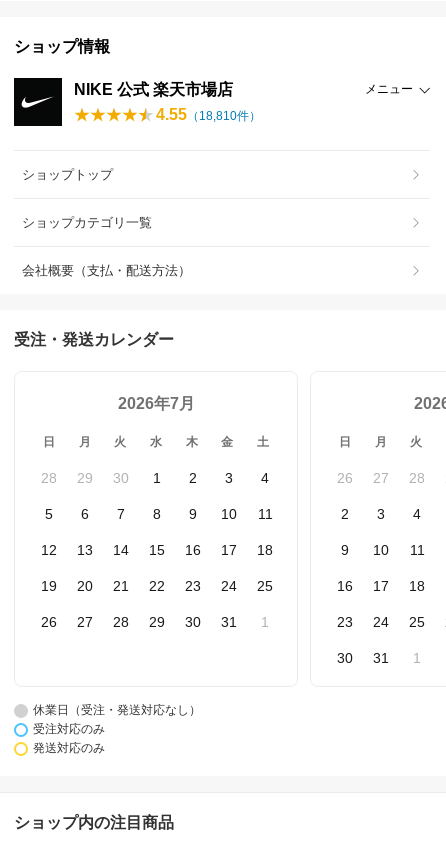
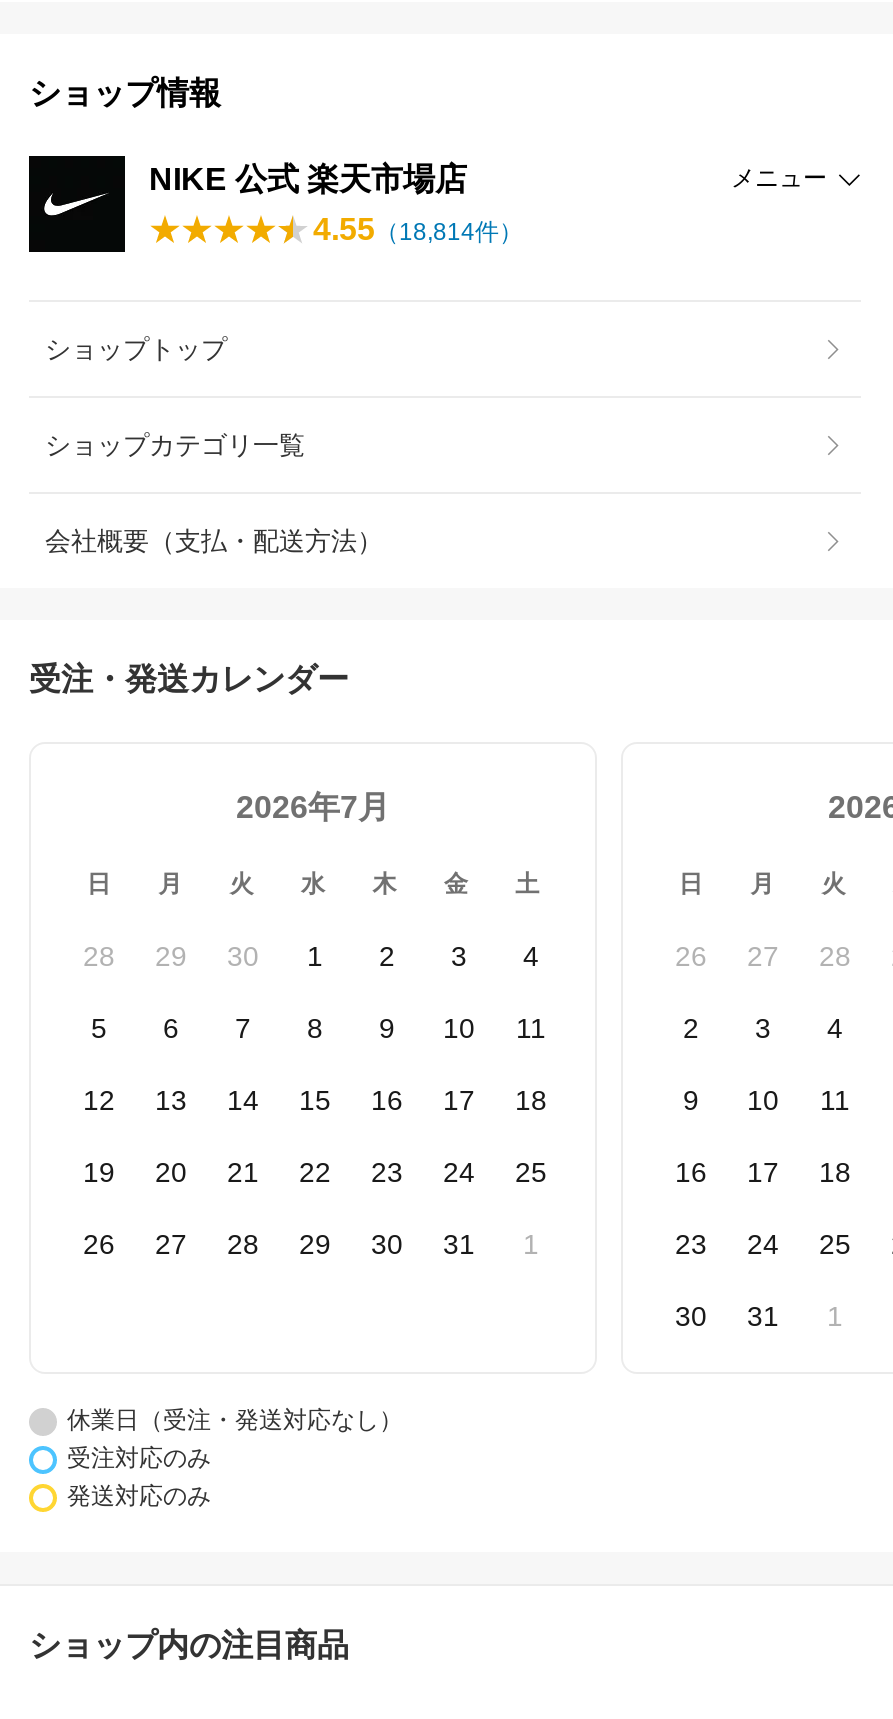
- 4.55（18,810件）
+ 4.55（18,814件）
